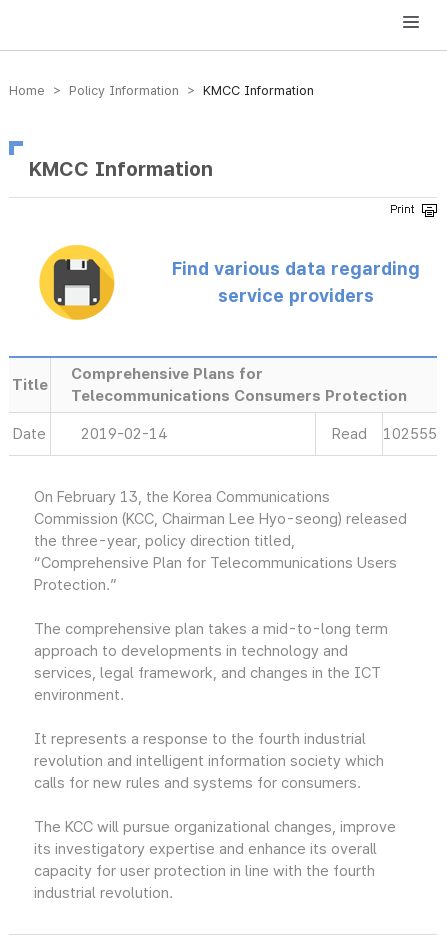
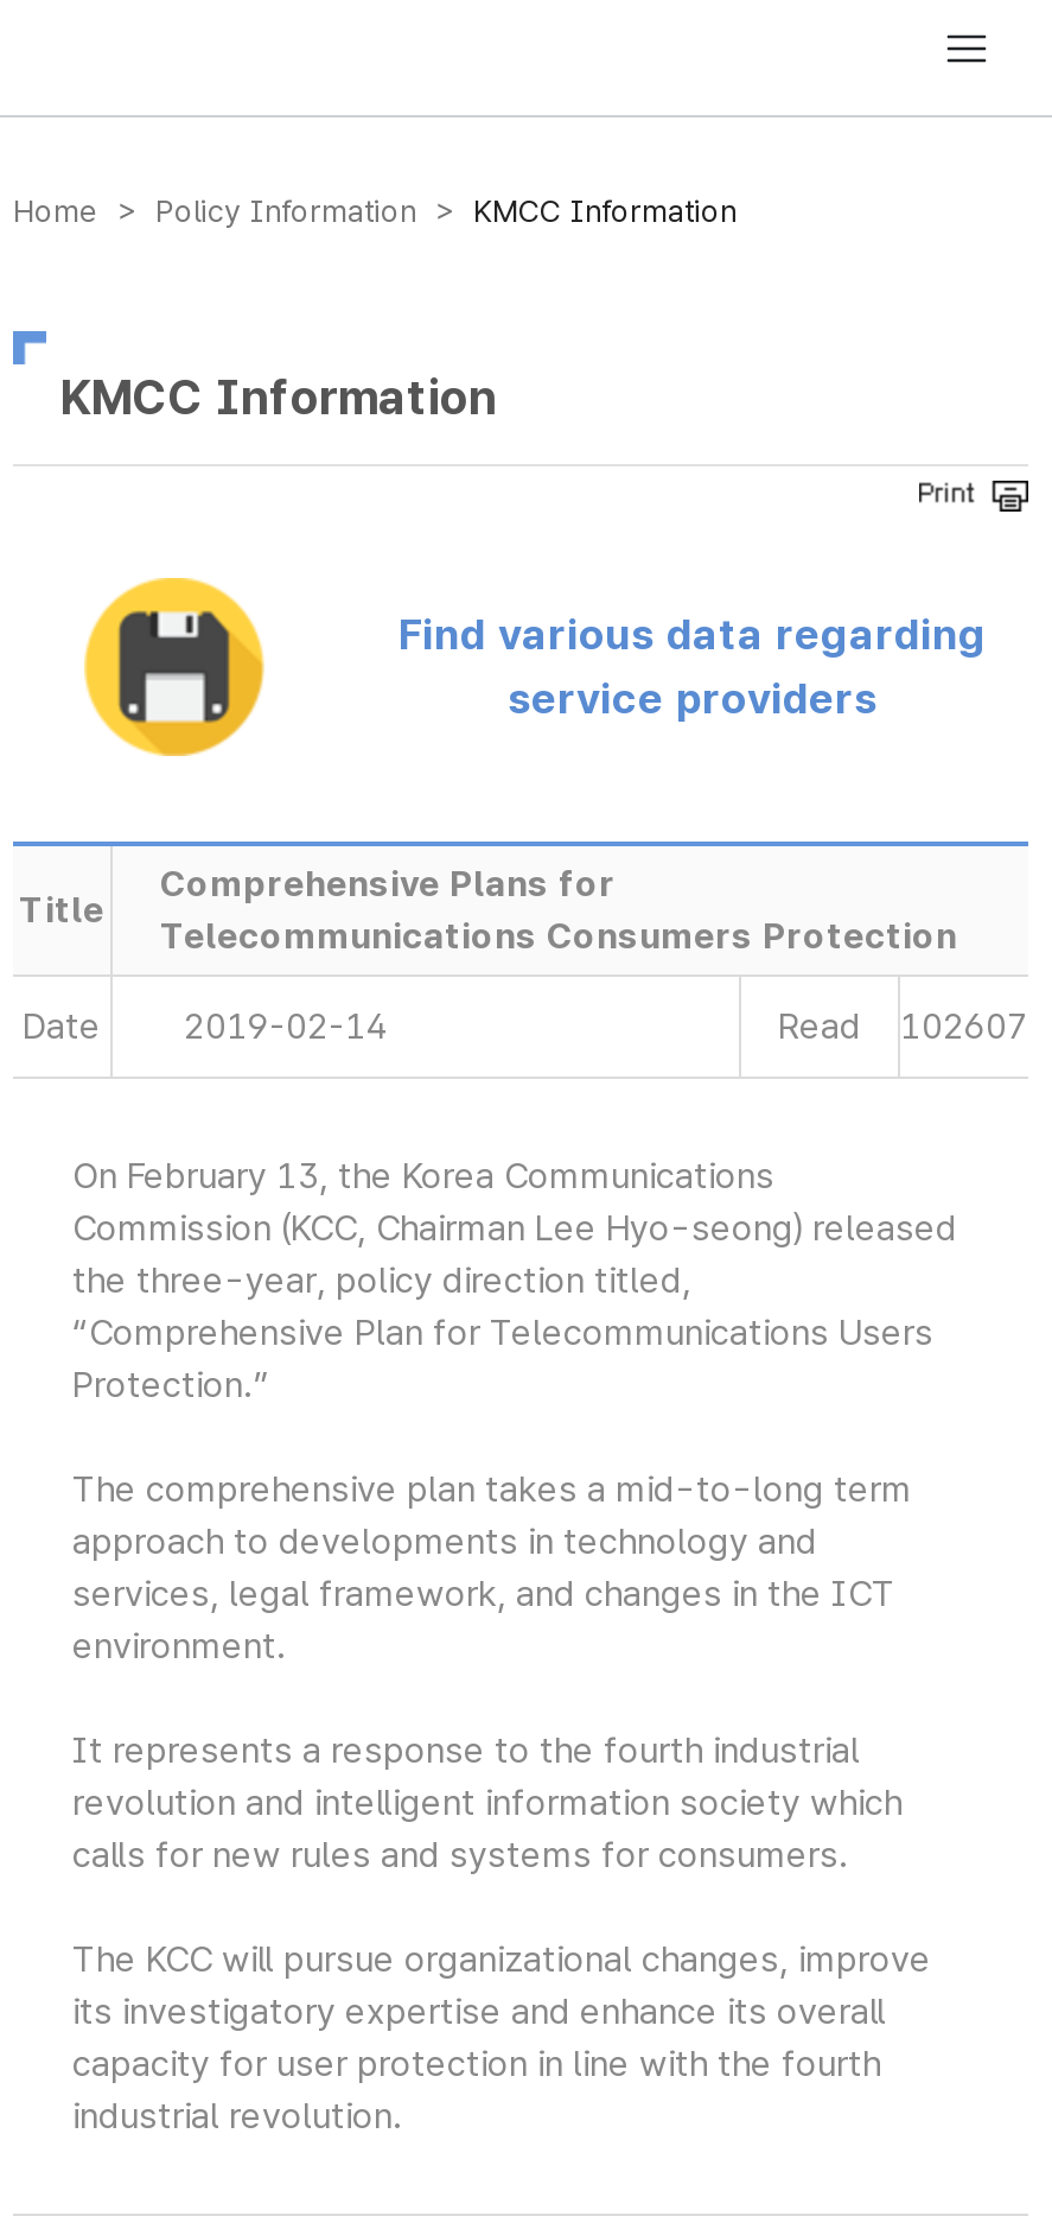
- Read 102555
+ Read 102607
